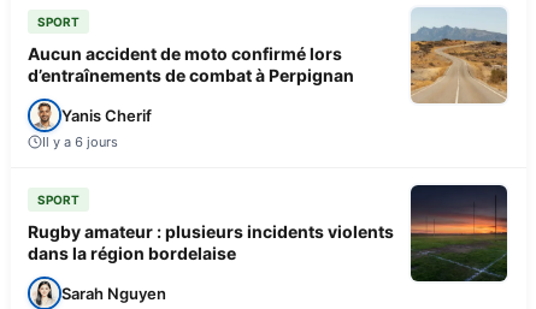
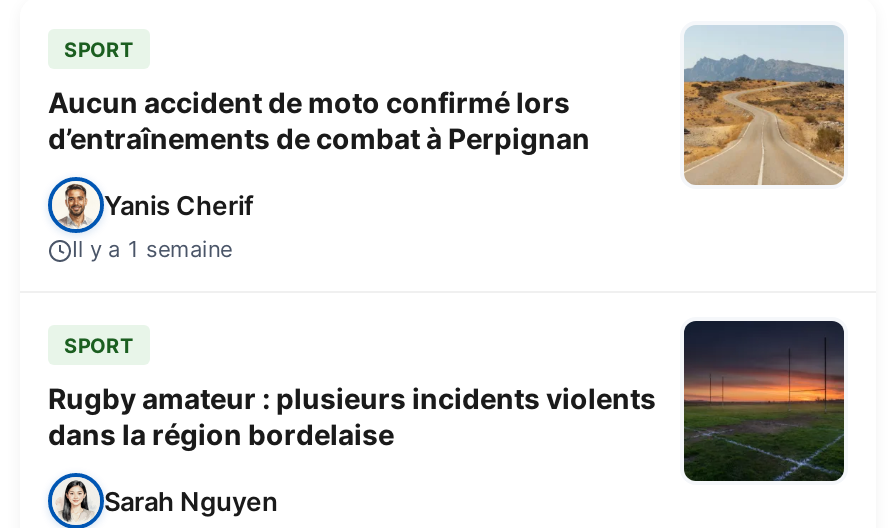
- Il y a 6 jours
+ Il y a 1 semaine
